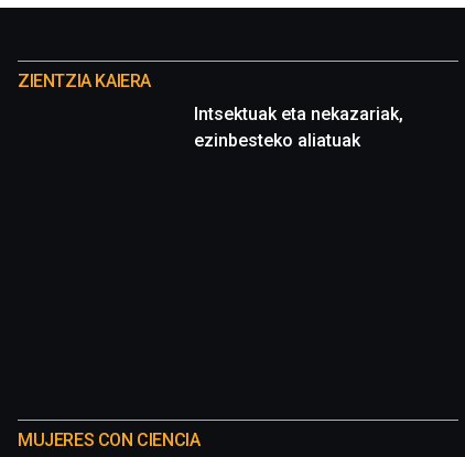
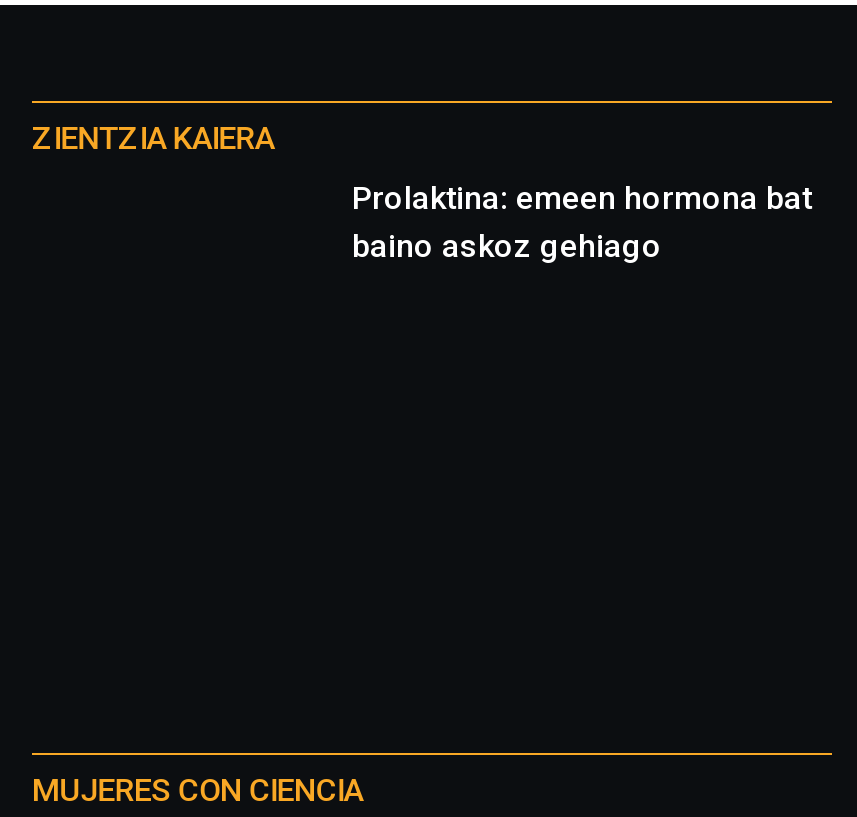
- Intsektuak eta nekazariak,
- ezinbesteko aliatuak
+ Prolaktina: emeen hormona bat
+ baino askoz gehiago
